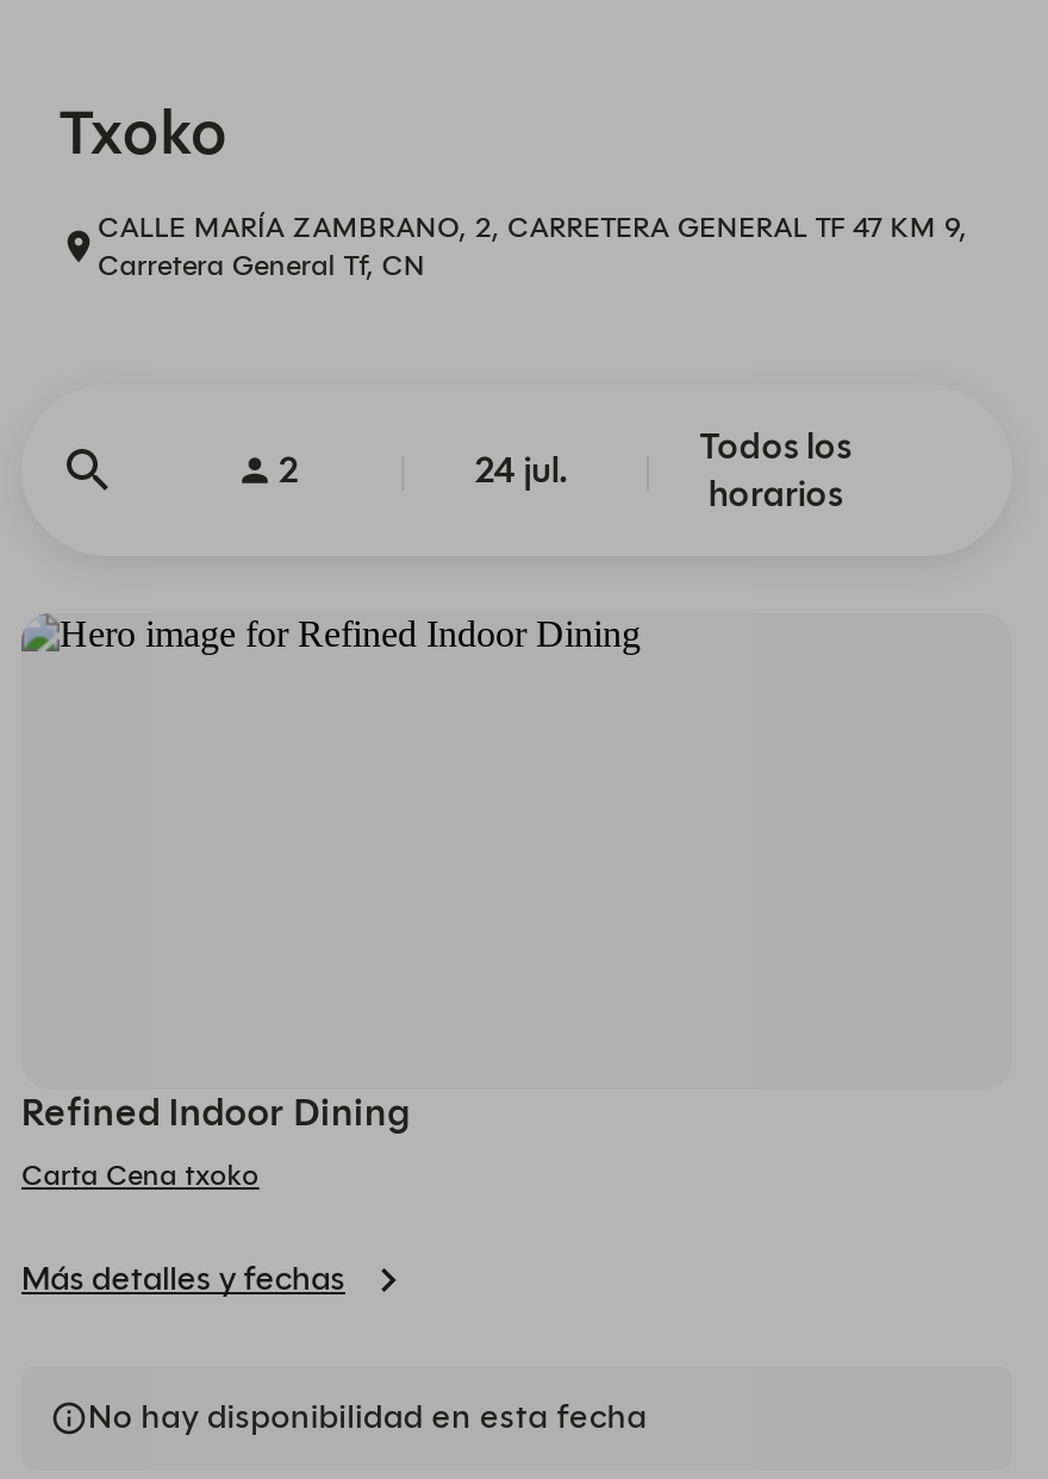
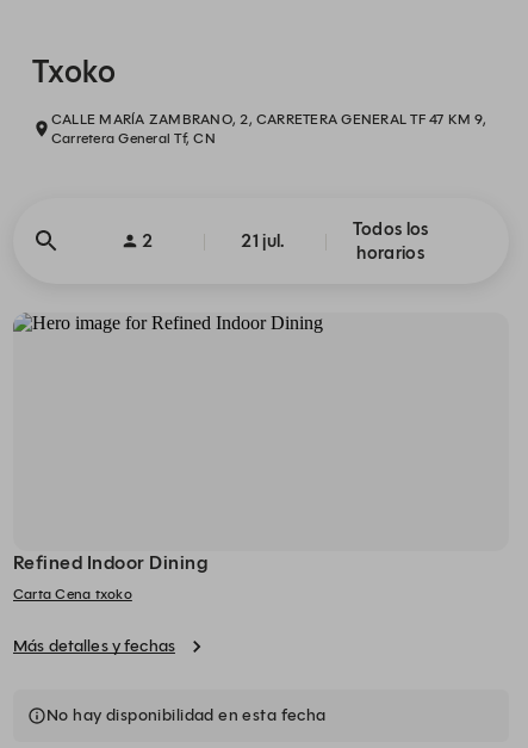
- 24 jul.
+ 21 jul.
